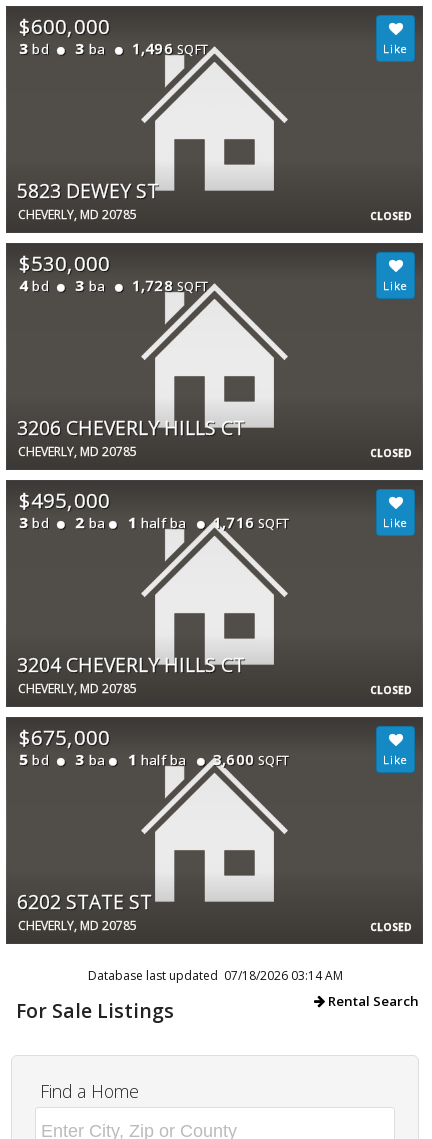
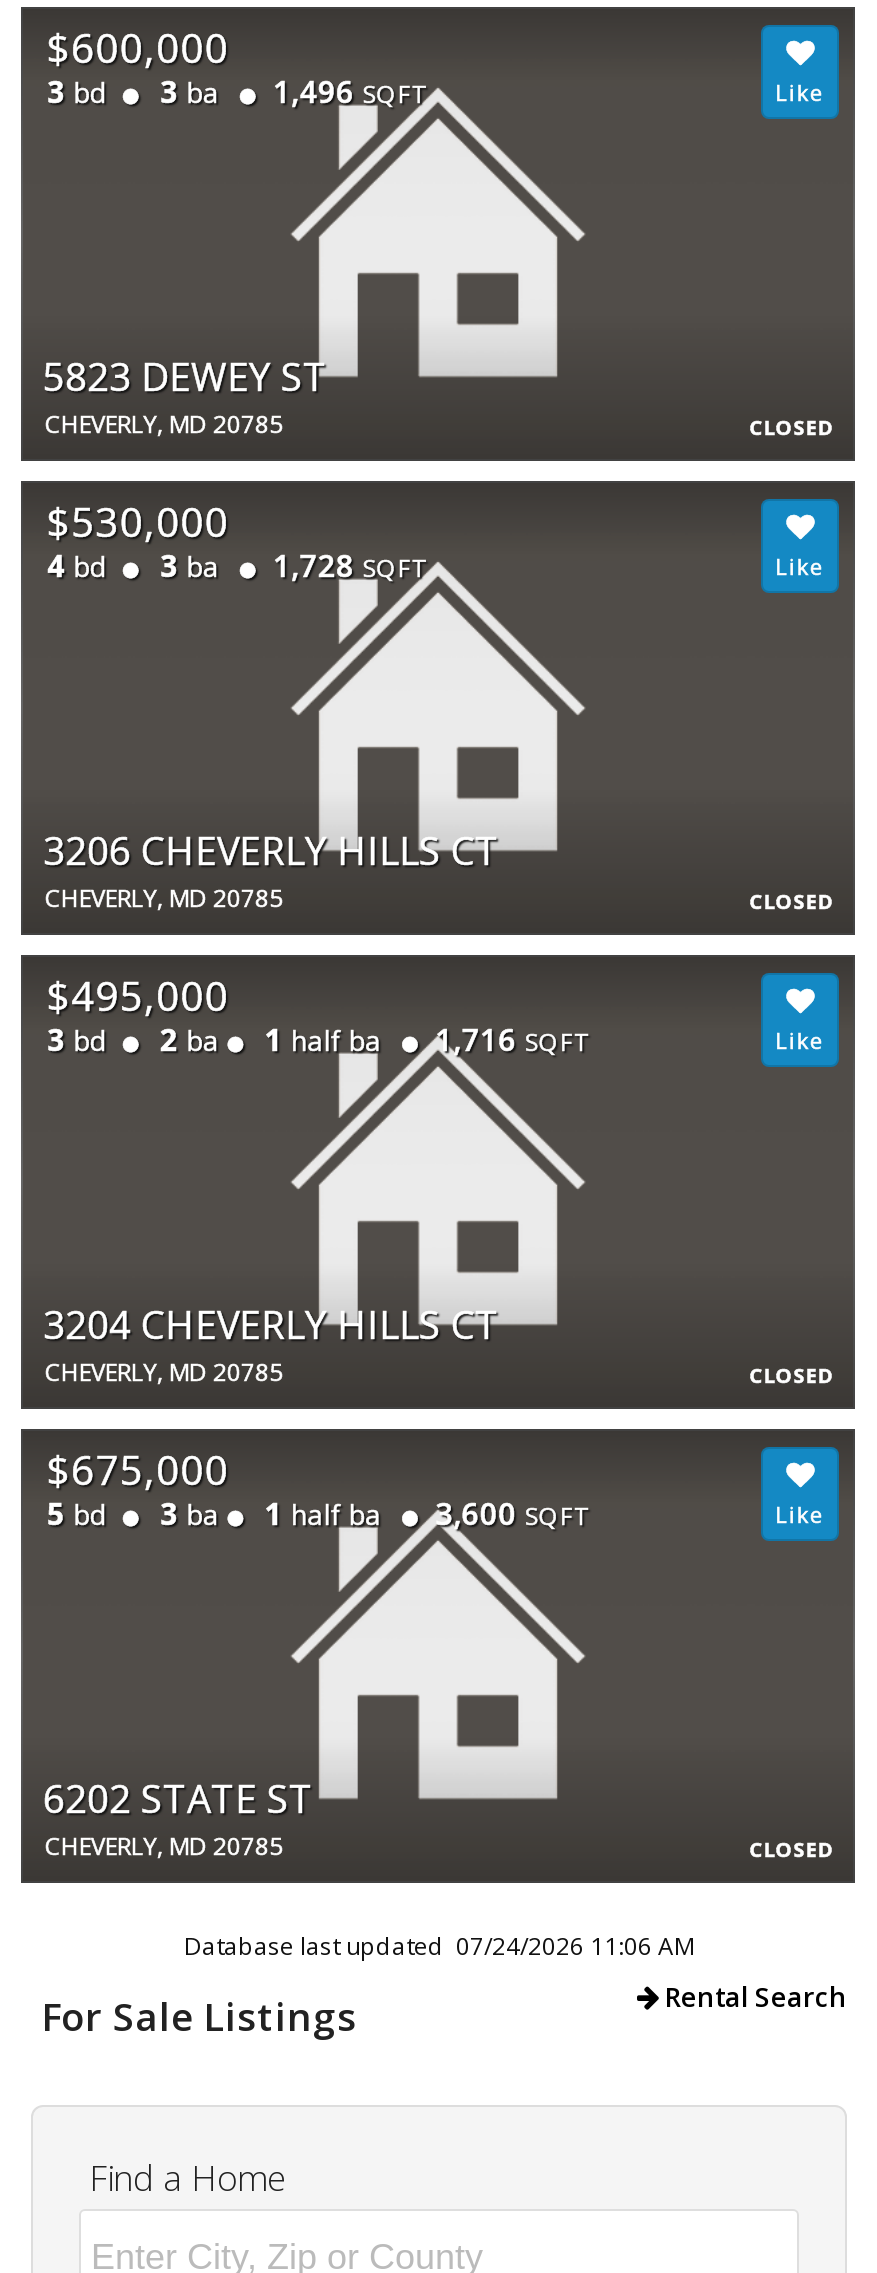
- Database last updated 07/18/2026 03:14 AM
+ Database last updated 07/24/2026 11:06 AM
